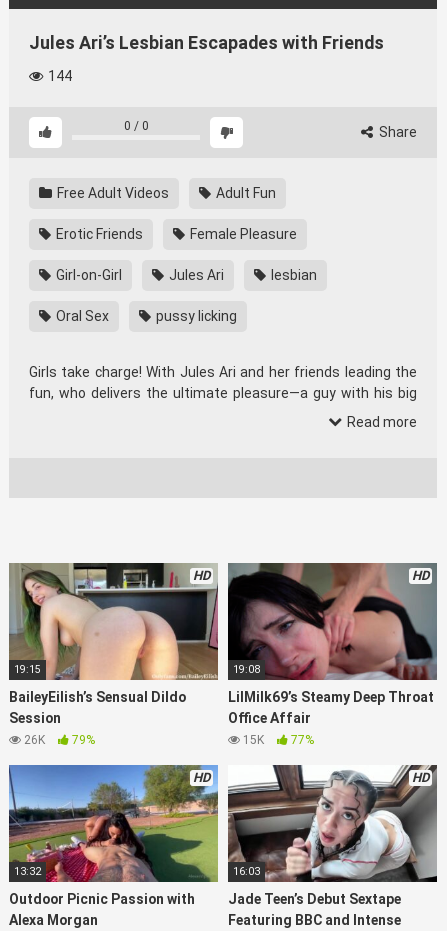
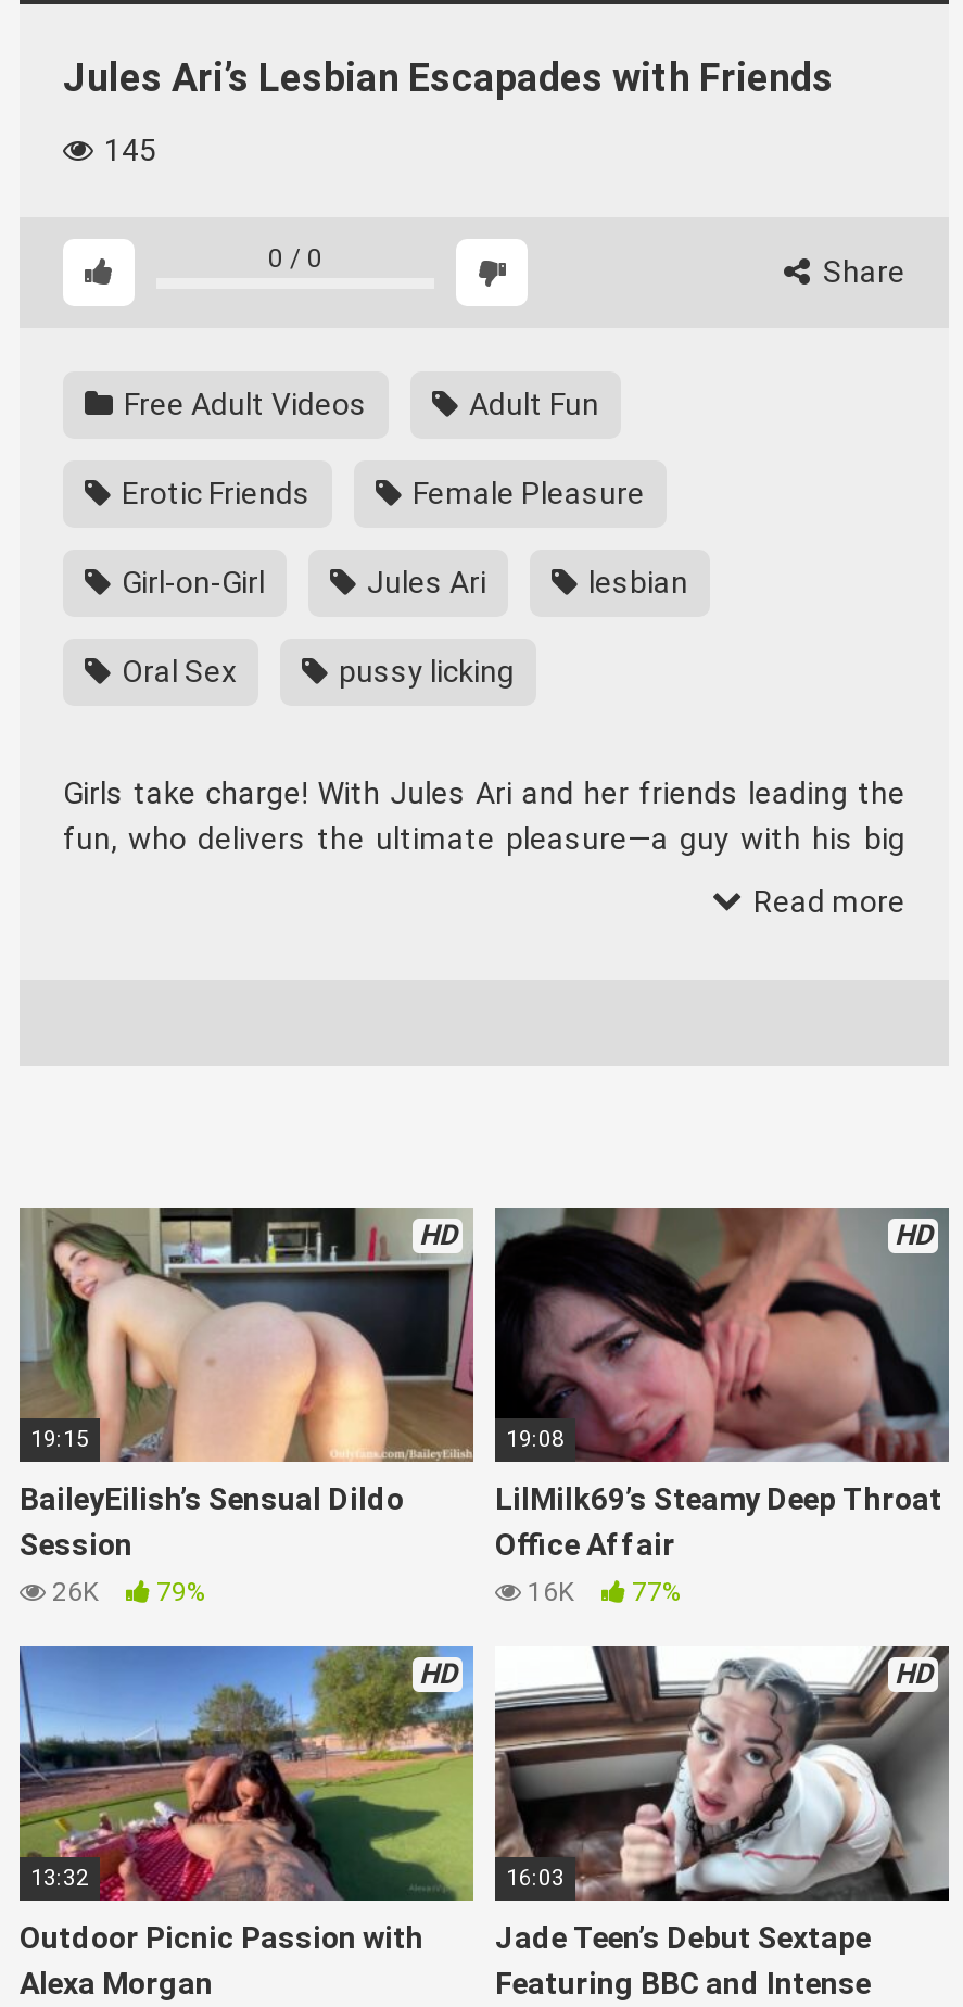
- 144
+ 145

- 15K 77%
+ 16K 77%
